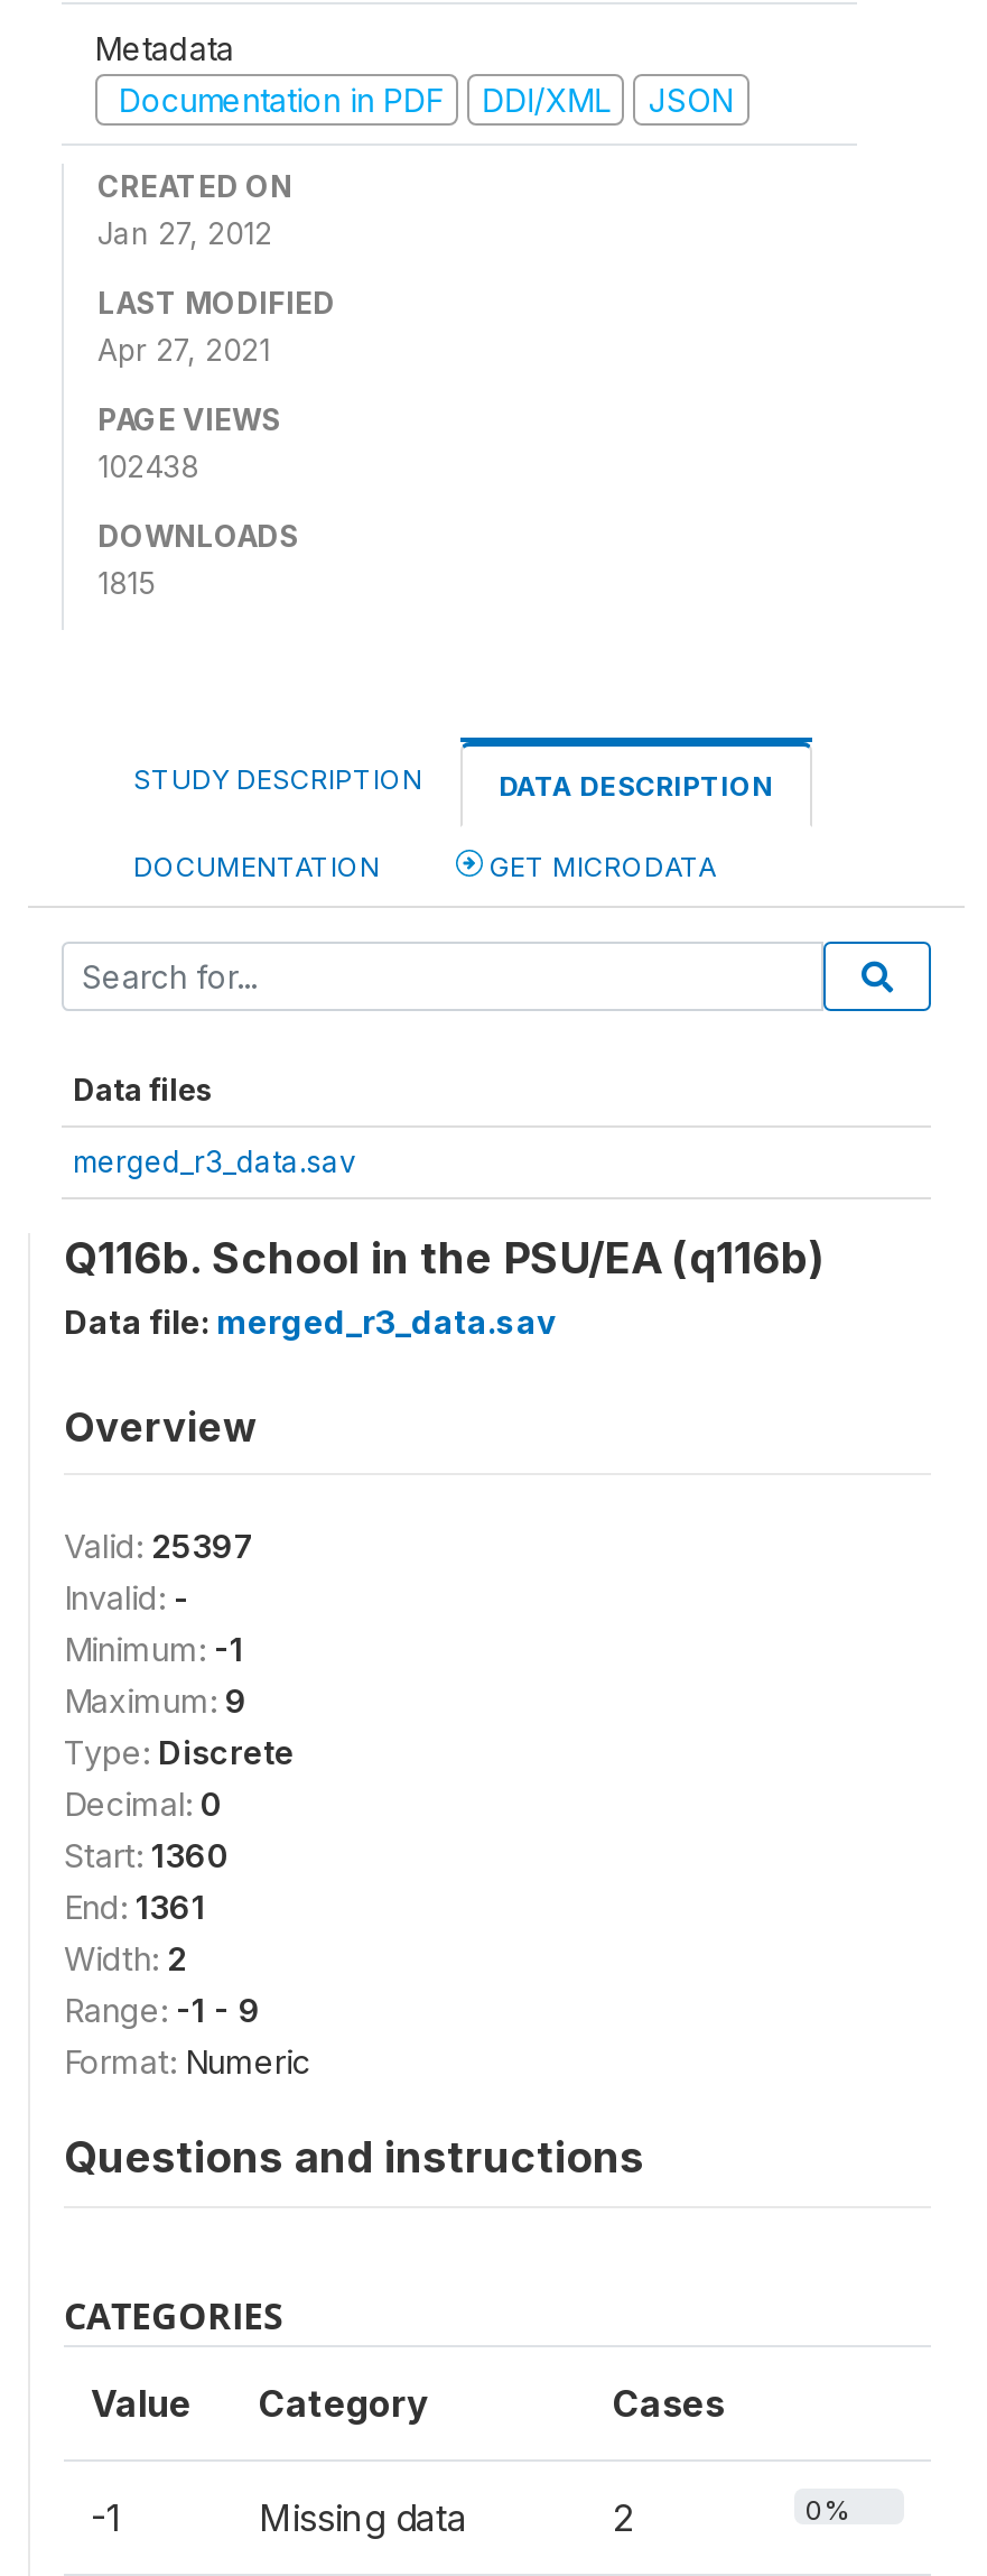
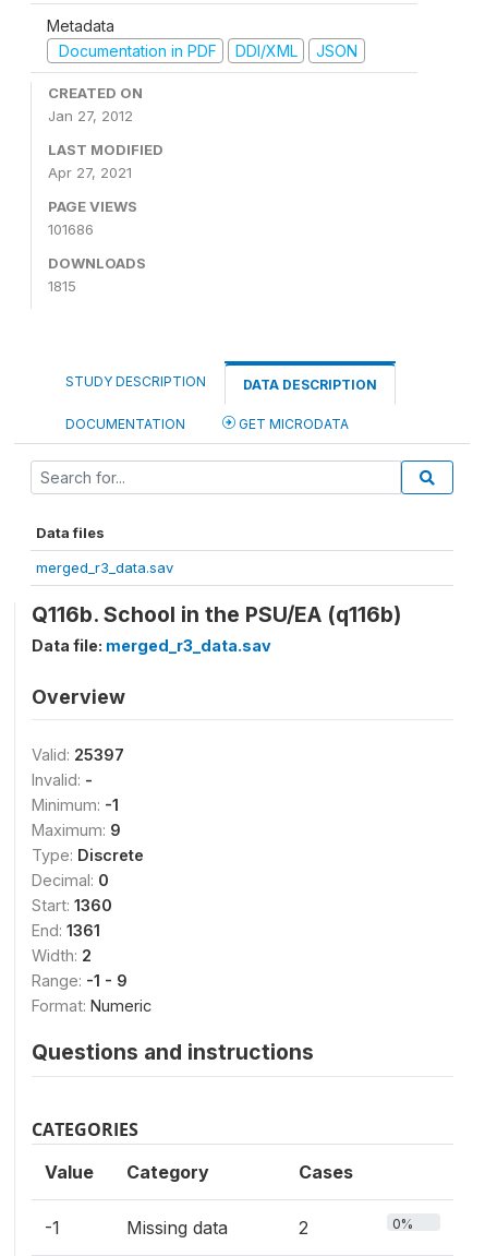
- 102438
+ 101686
